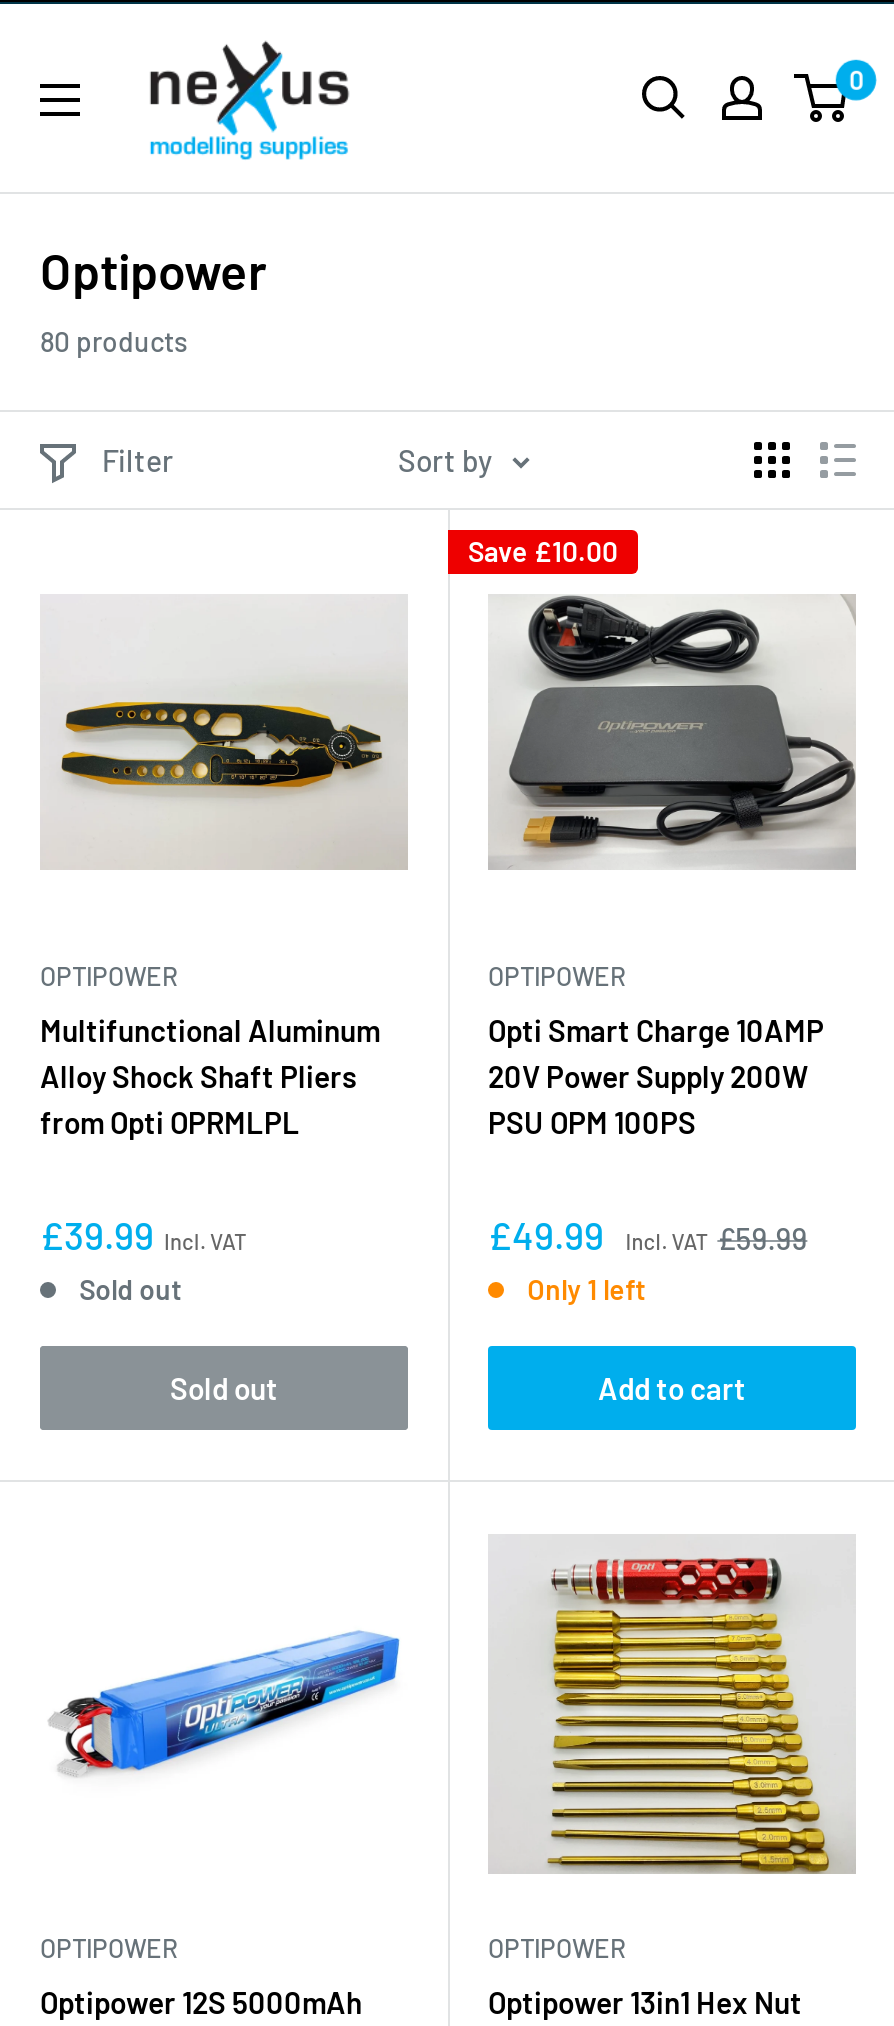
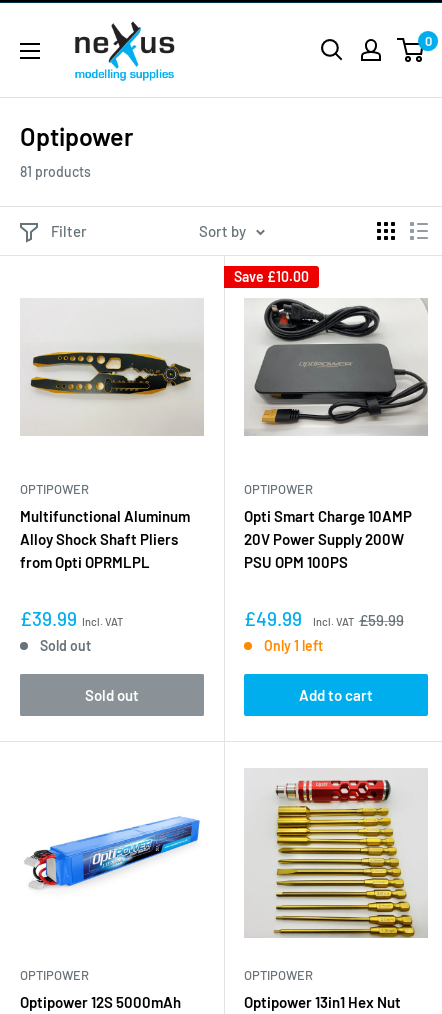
- 80 products
+ 81 products
